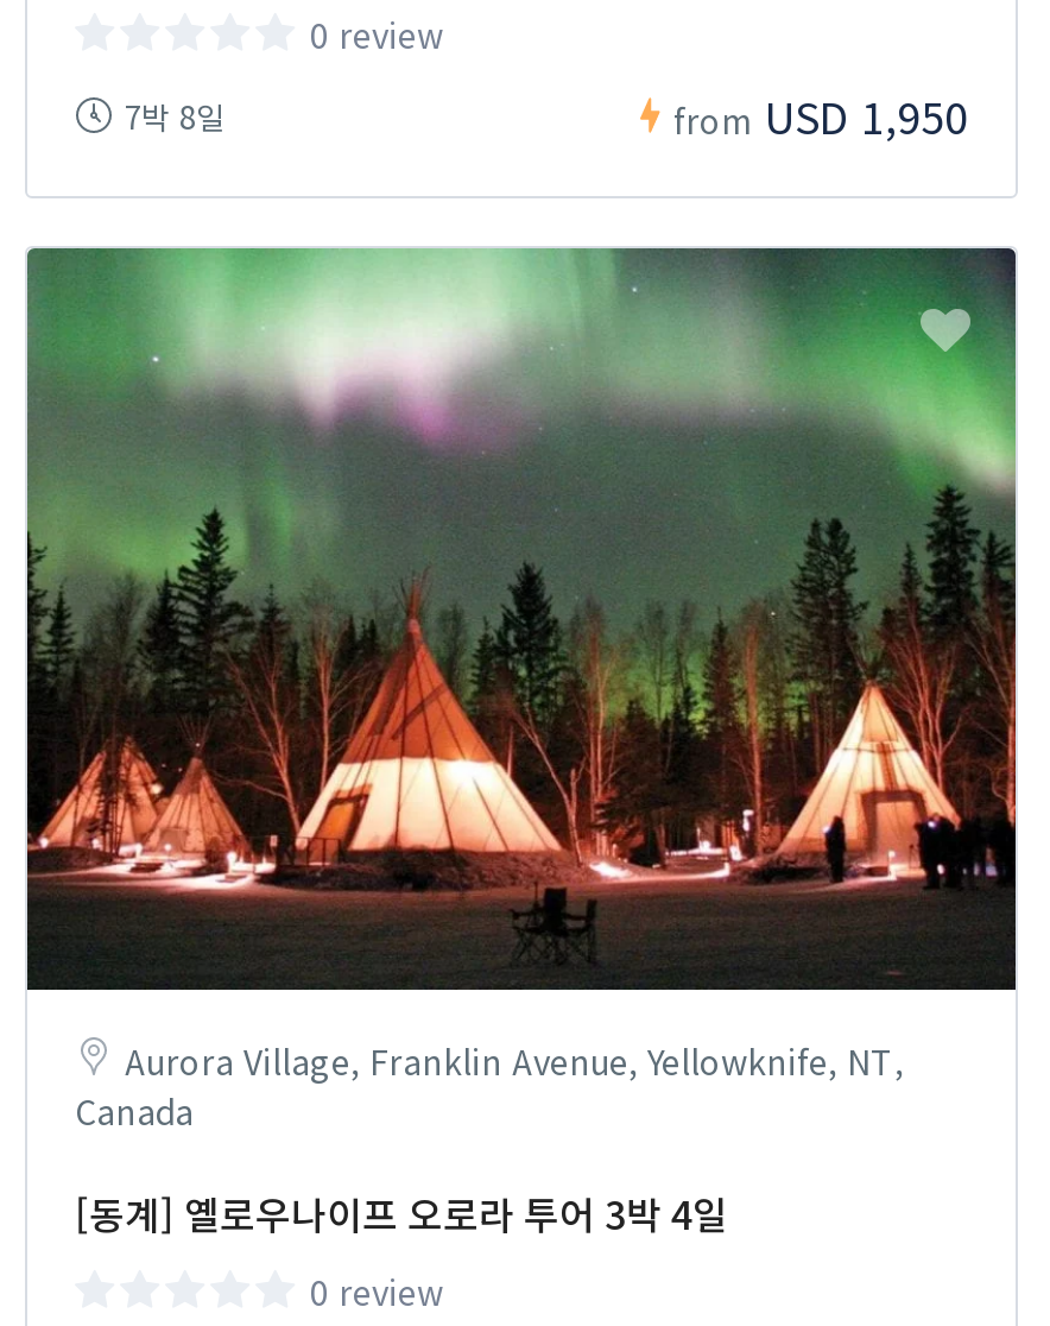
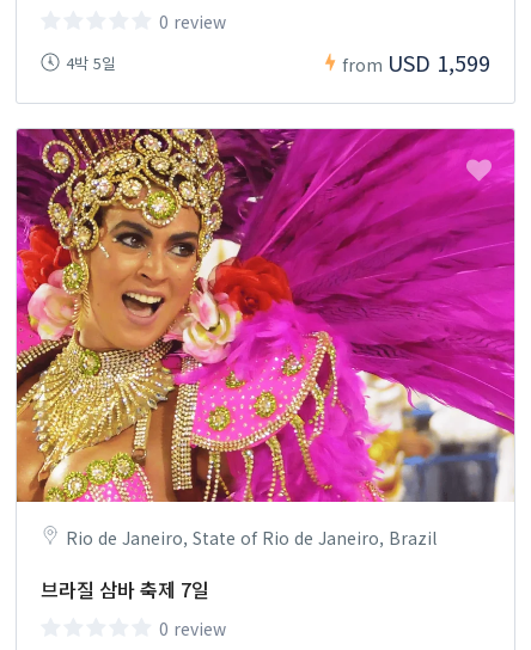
- 7박 8일
- from USD 1,950
+ 4박 5일
+ from USD 1,599

- [image]
- Aurora Village, Franklin Avenue, Yellowknife, NT,
- Canada
+ [image]
+ Rio de Janeiro, State of Rio de Janeiro, Brazil

- [동계] 옐로우나이프 오로라 투어 3박 4일
+ 브라질 삼바 축제 7일
